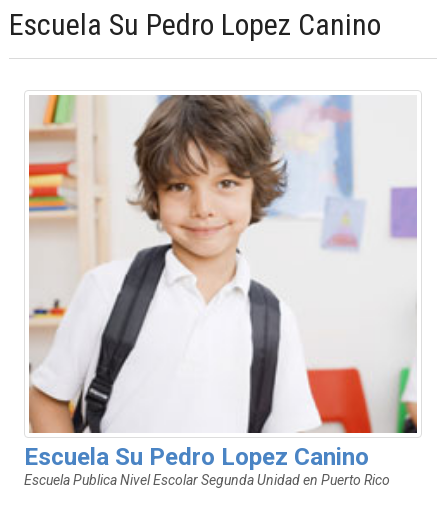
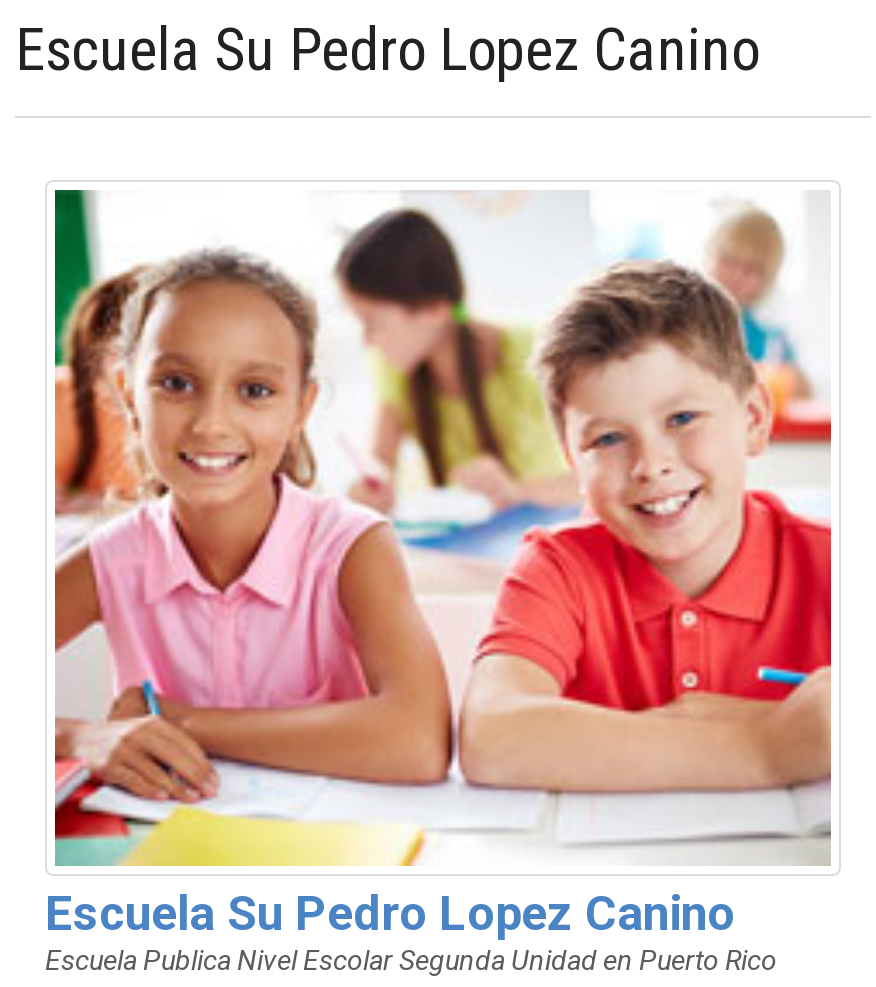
- [image]
+ [image]
